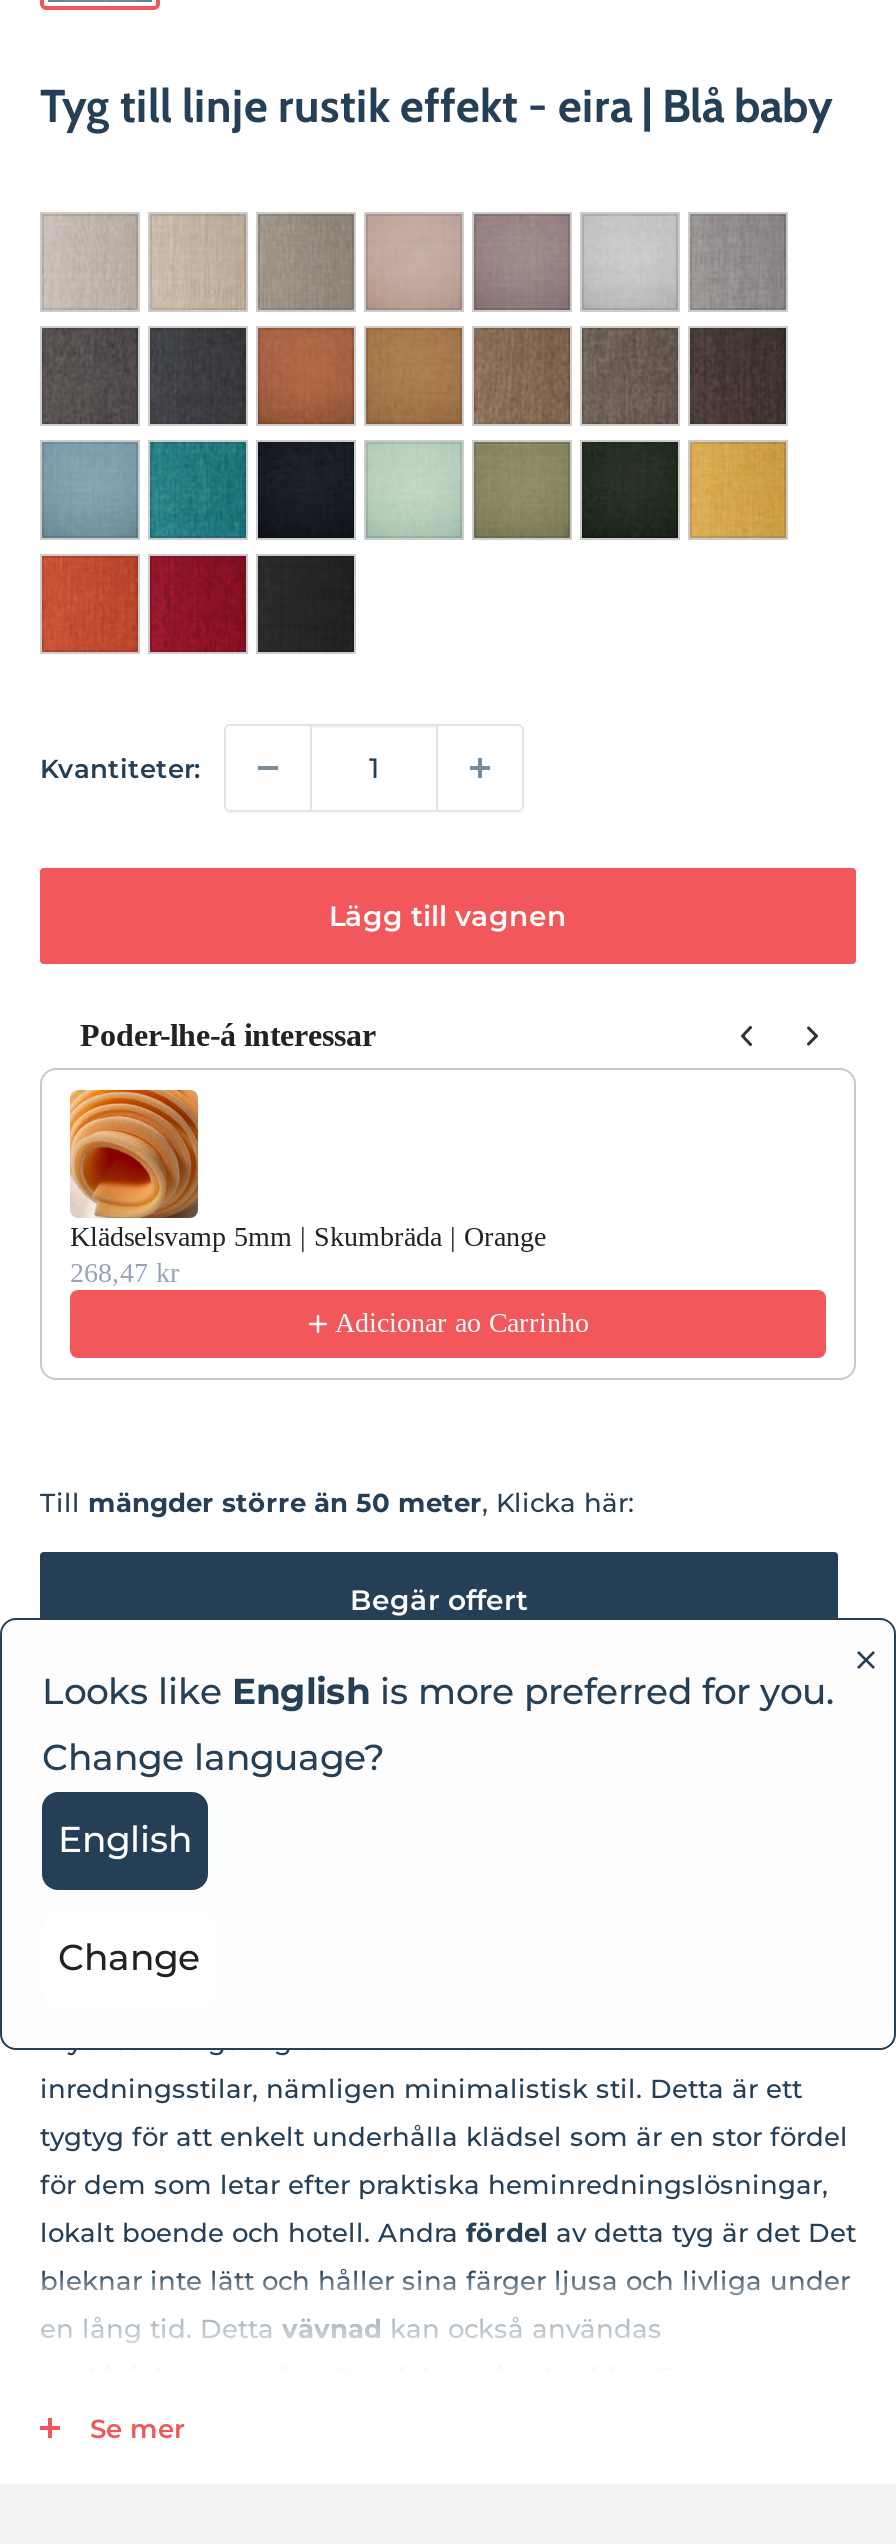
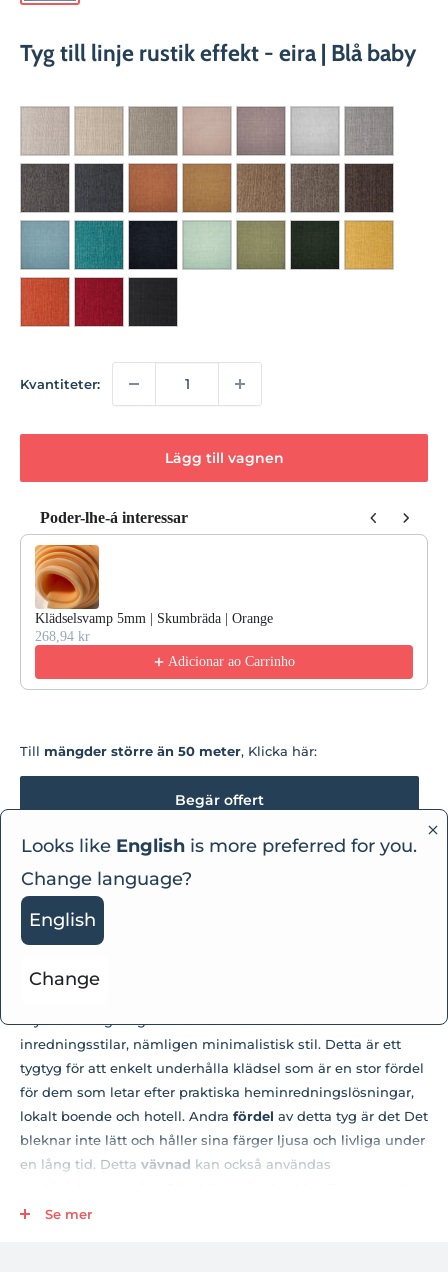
- 268,47 kr
+ 268,94 kr
